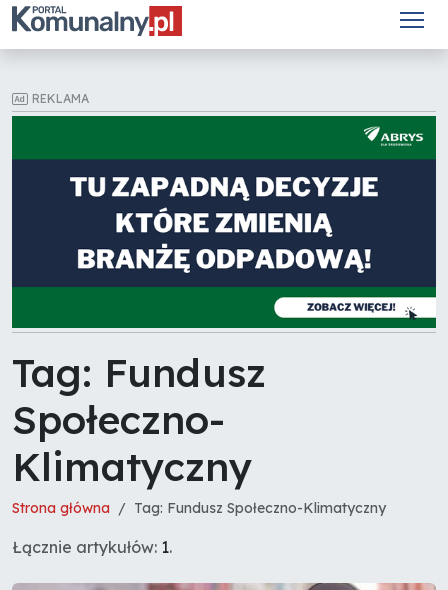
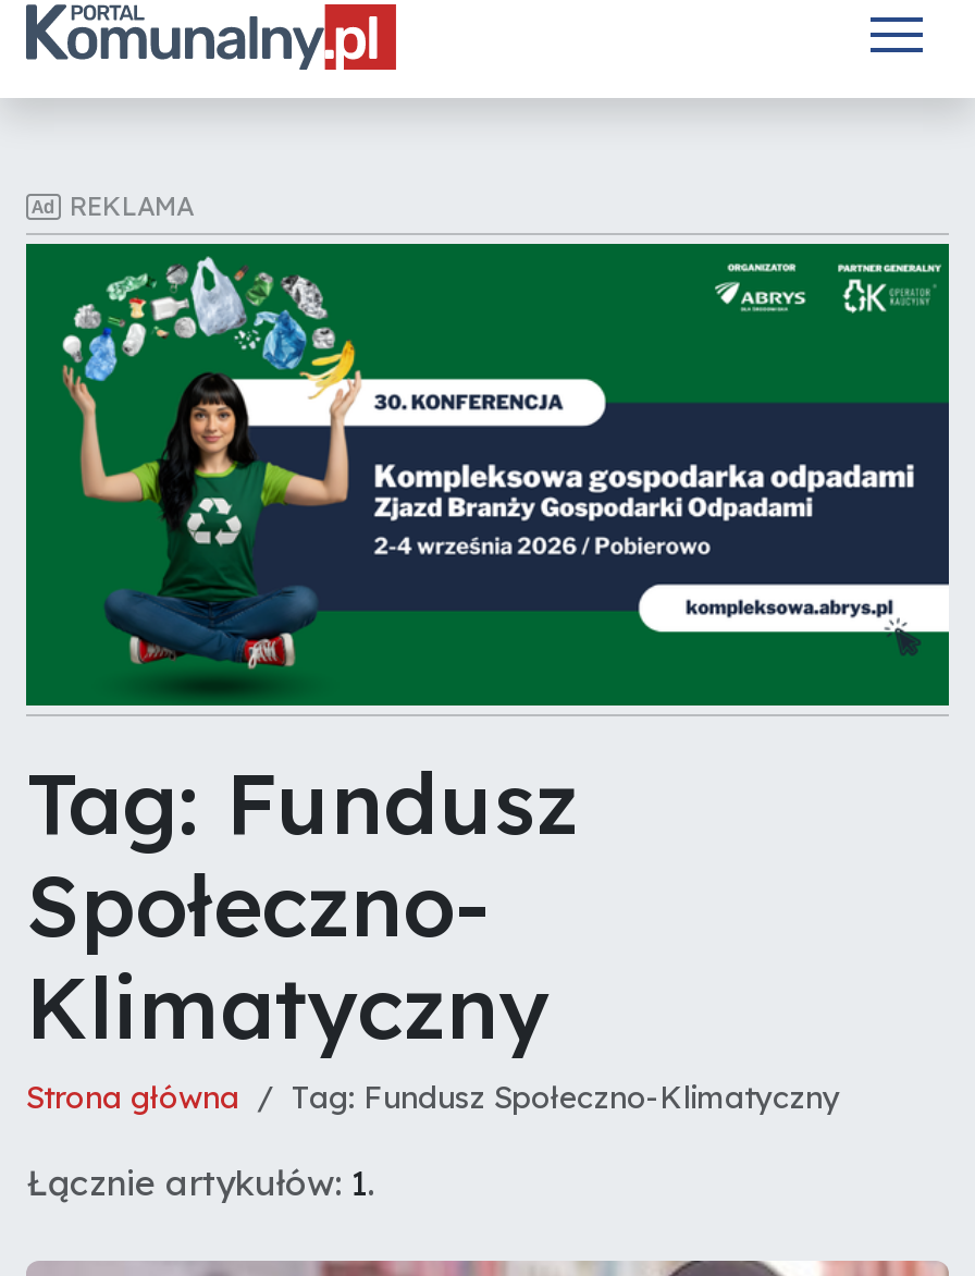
- [image]
+ [image]
